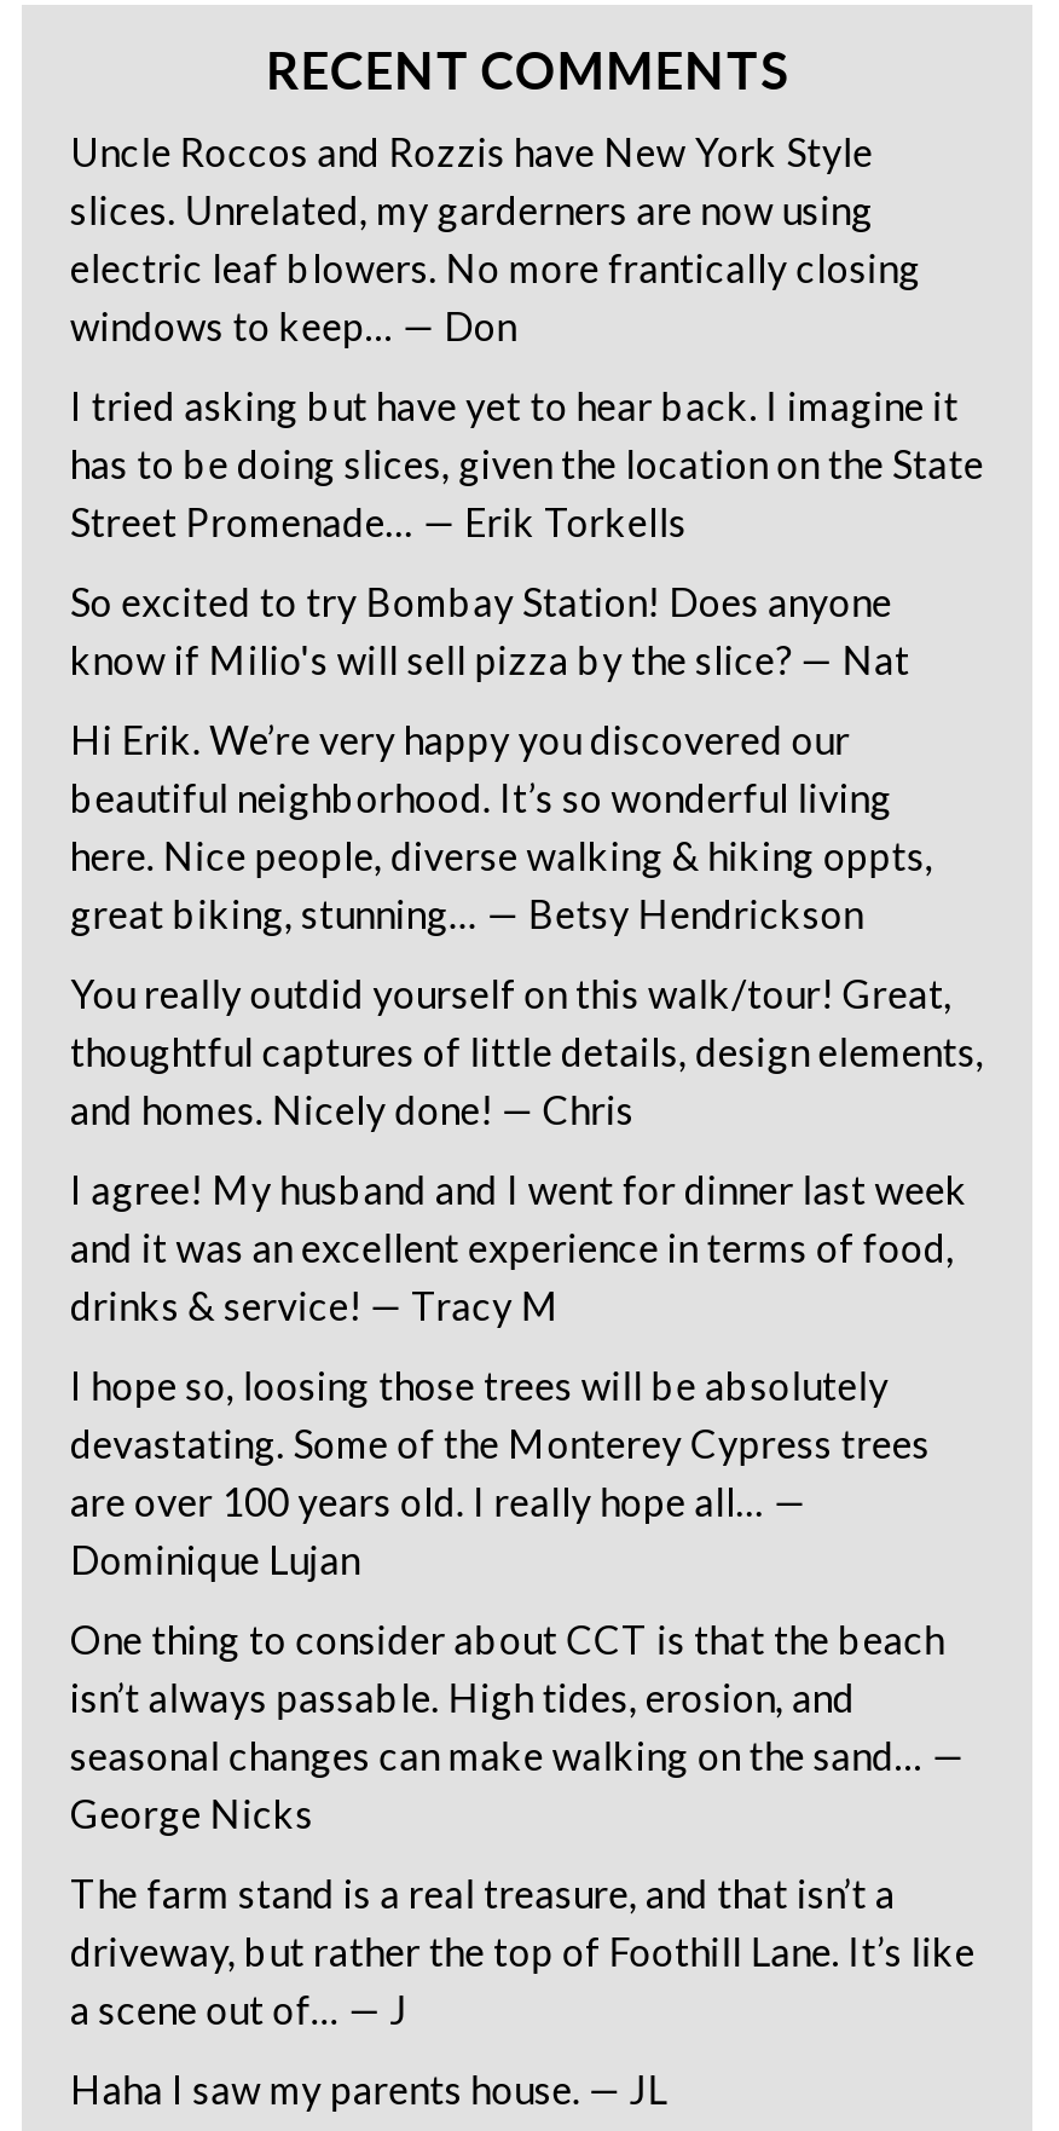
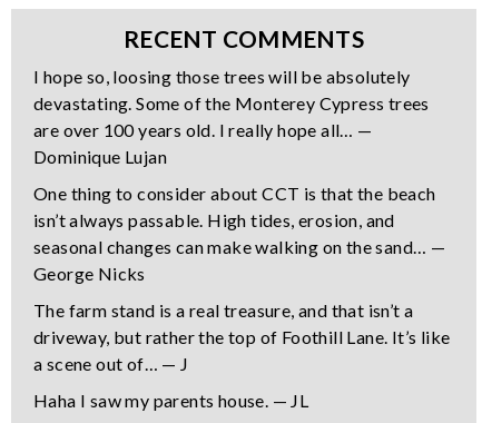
- Uncle Roccos and Rozzis have New York Style
- slices. Unrelated, my garderners are now using
- electric leaf blowers. No more frantically closing
- windows to keep… — Don
- I tried asking but have yet to hear back. I imagine it
- has to be doing slices, given the location on the State
- Street Promenade… — Erik Torkells
- So excited to try Bombay Station! Does anyone
- know if Milio's will sell pizza by the slice? — Nat
- Hi Erik. We’re very happy you discovered our
- beautiful neighborhood. It’s so wonderful living
- here. Nice people, diverse walking & hiking oppts,
- great biking, stunning… — Betsy Hendrickson
- You really outdid yourself on this walk/tour! Great,
- thoughtful captures of little details, design elements,
- and homes. Nicely done! — Chris
- I agree! My husband and I went for dinner last week
- and it was an excellent experience in terms of food,
- drinks & service! — Tracy M
